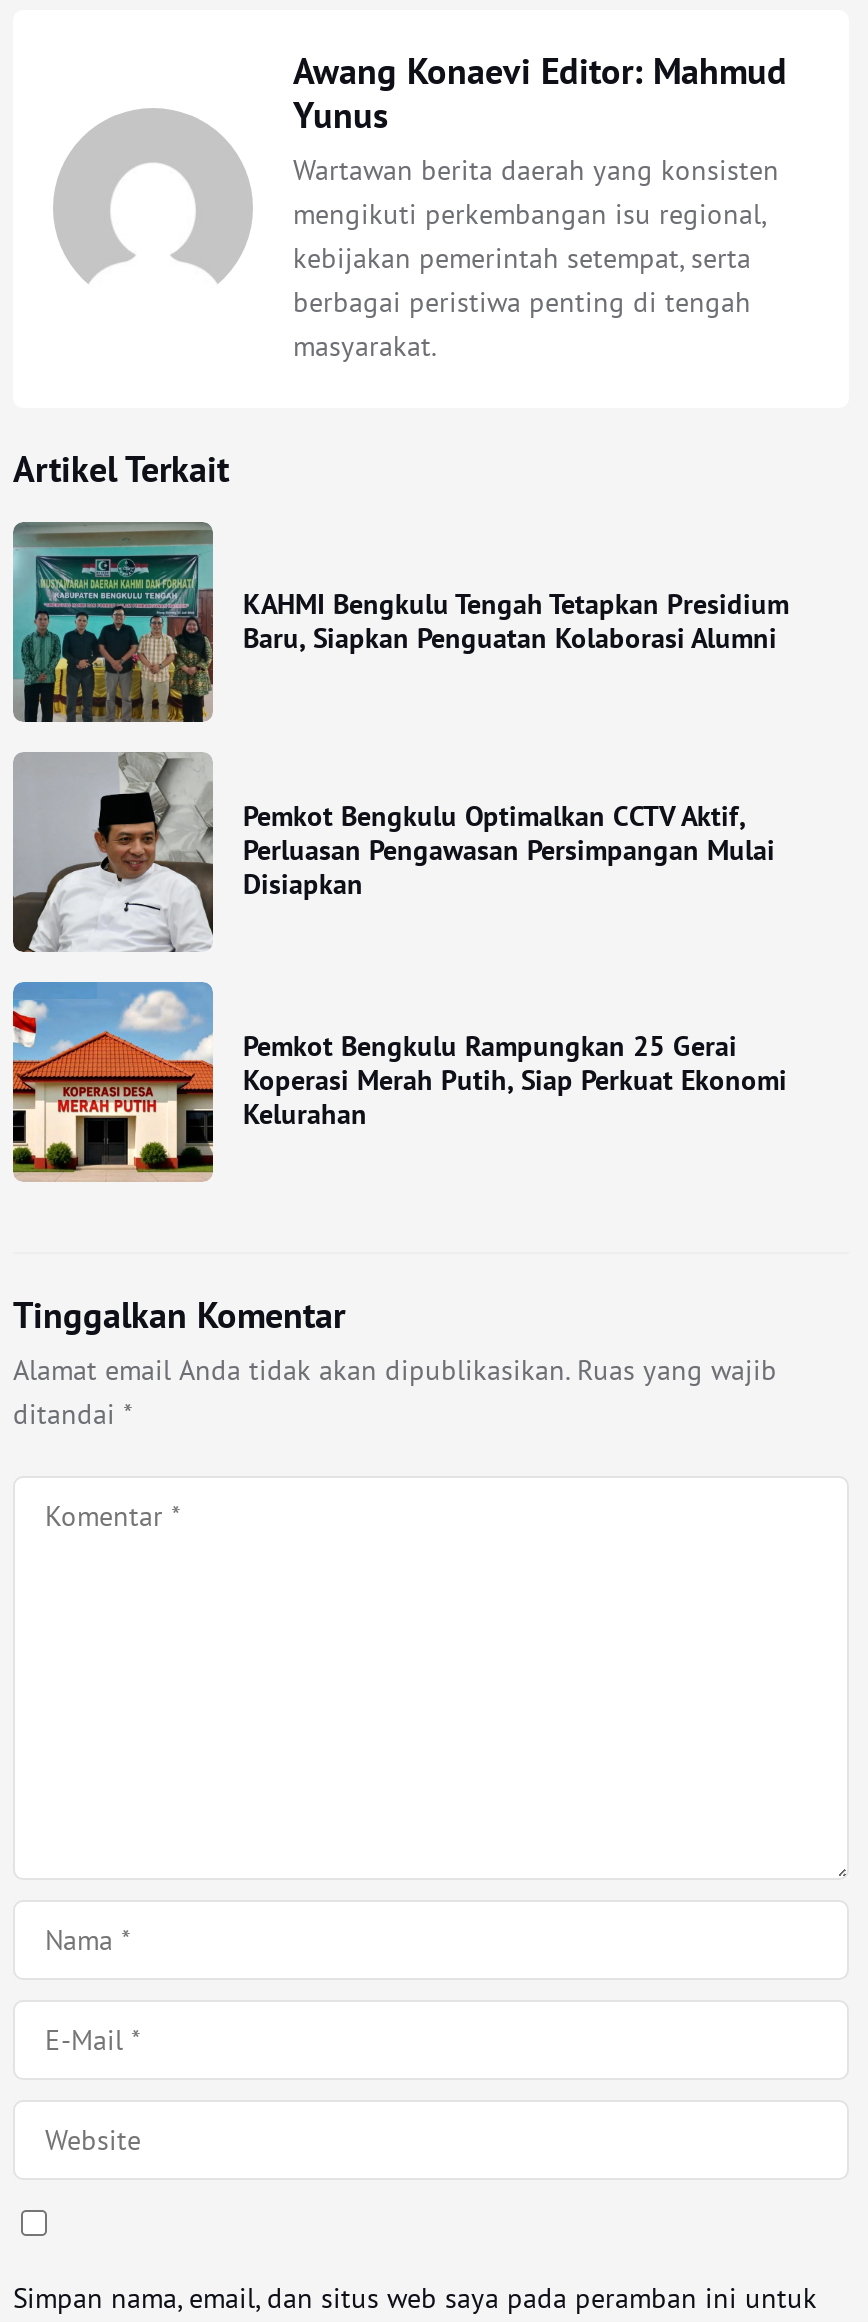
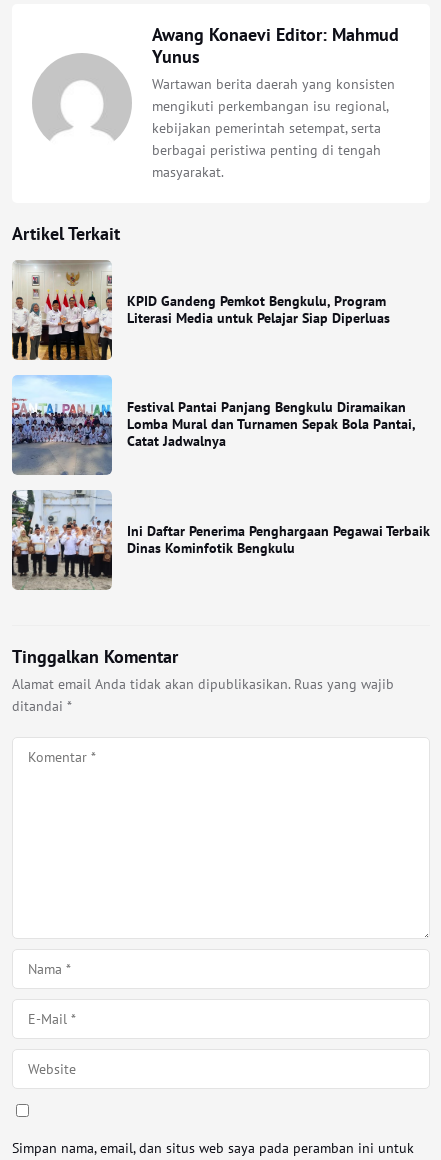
- [image]
- KAHMI Bengkulu Tengah Tetapkan Presidium
- Baru, Siapkan Penguatan Kolaborasi Alumni
+ [image]
+ KPID Gandeng Pemkot Bengkulu, Program
+ Literasi Media untuk Pelajar Siap Diperluas

- [image]
- Pemkot Bengkulu Optimalkan CCTV Aktif,
- Perluasan Pengawasan Persimpangan Mulai
- Disiapkan
+ [image]
+ Festival Pantai Panjang Bengkulu Diramaikan
+ Lomba Mural dan Turnamen Sepak Bola Pantai,
+ Catat Jadwalnya

- [image]
- Pemkot Bengkulu Rampungkan 25 Gerai
- Koperasi Merah Putih, Siap Perkuat Ekonomi
- Kelurahan
+ [image]
+ Ini Daftar Penerima Penghargaan Pegawai Terbaik
+ Dinas Kominfotik Bengkulu
